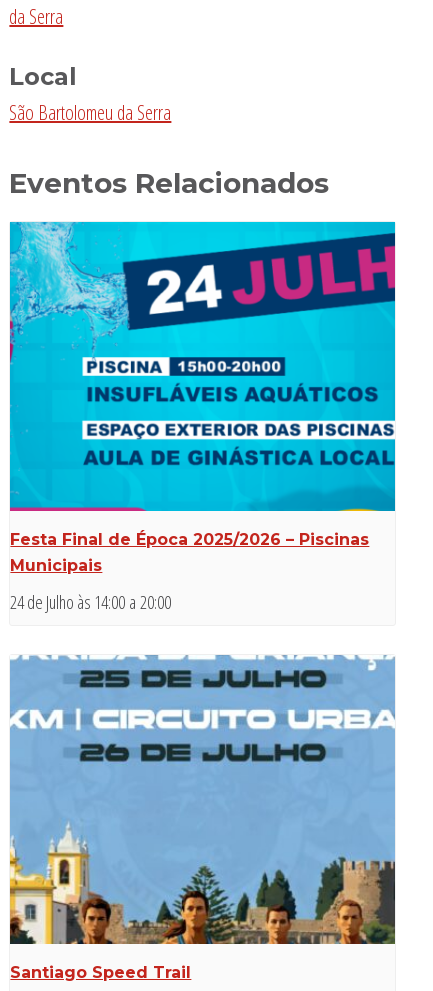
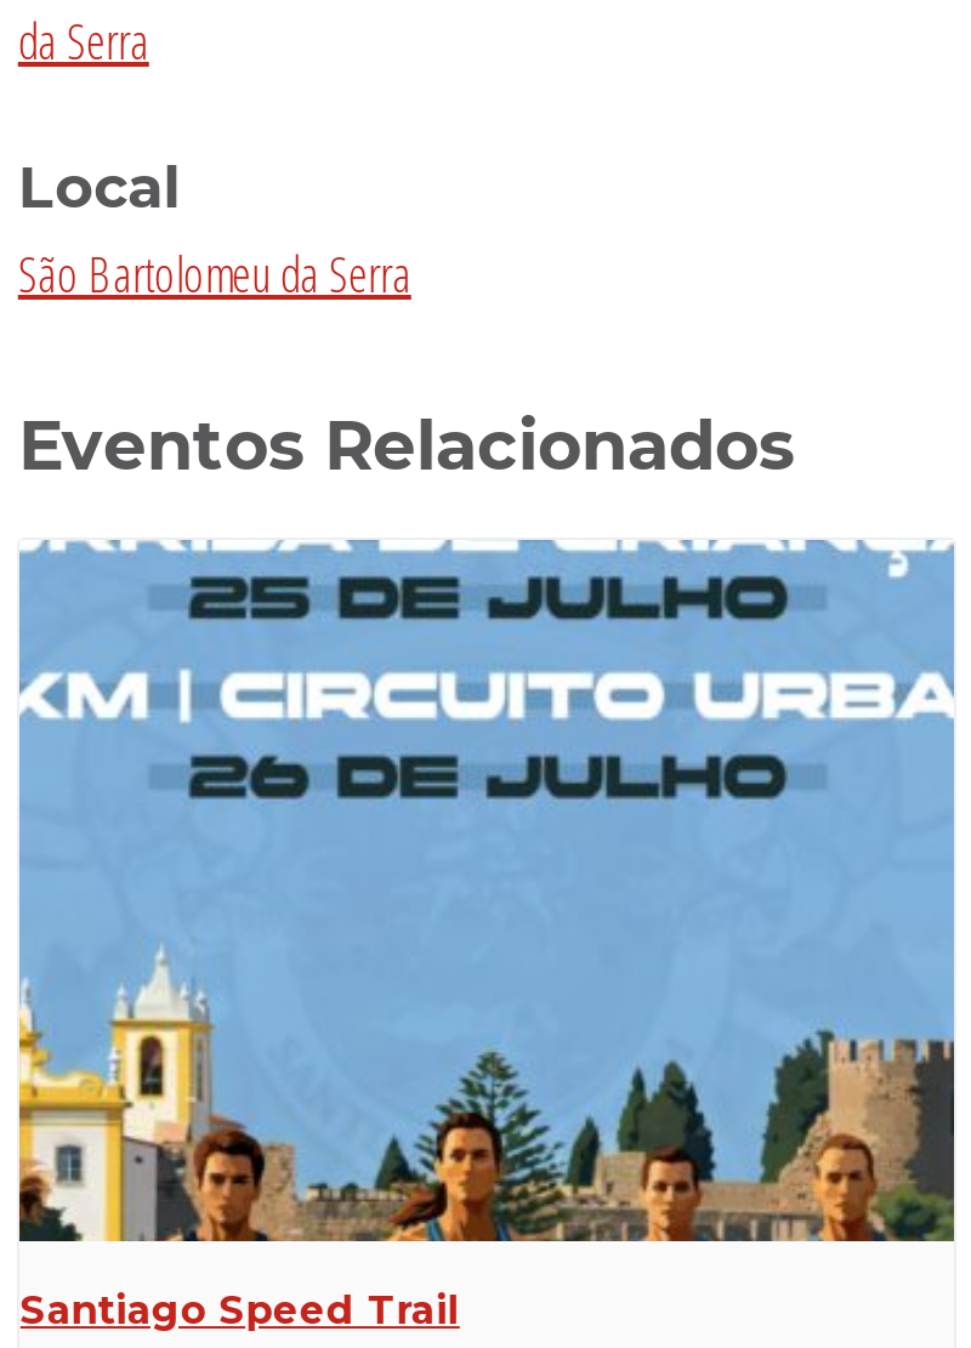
- [image]
- Festa Final de Época 2025/2026 – Piscinas
- Municipais
- 24 de Julho às 14:00 a 20:00
